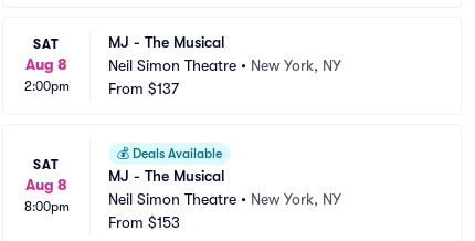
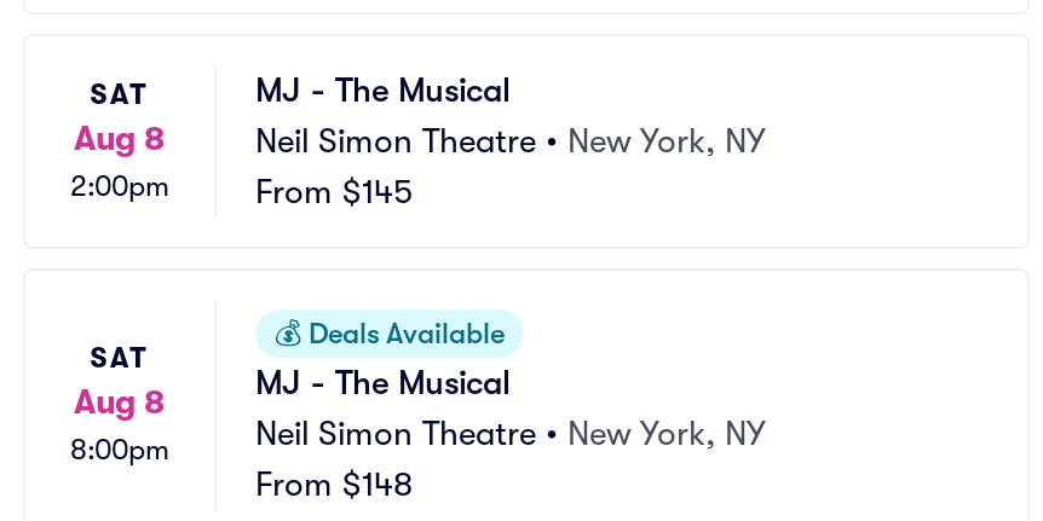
- From $137
+ From $145

- From $153
+ From $148
